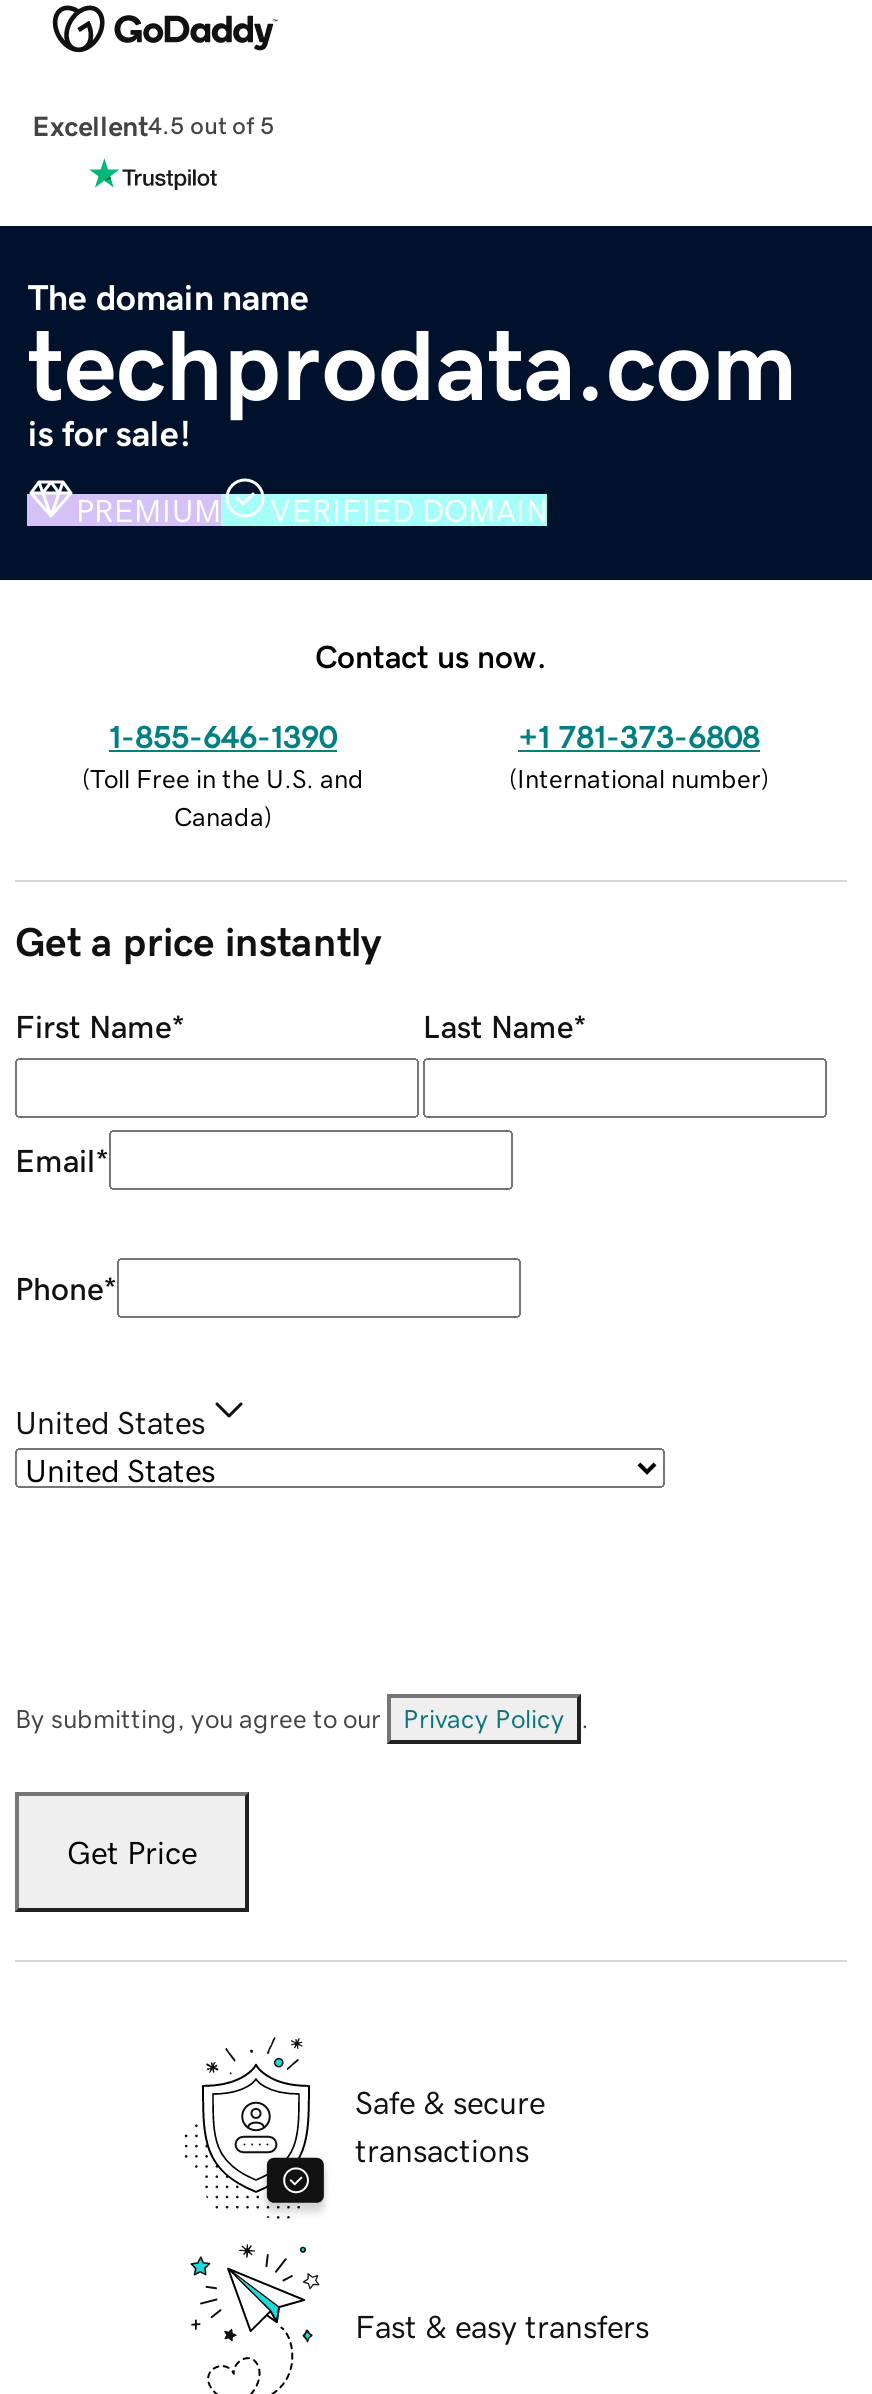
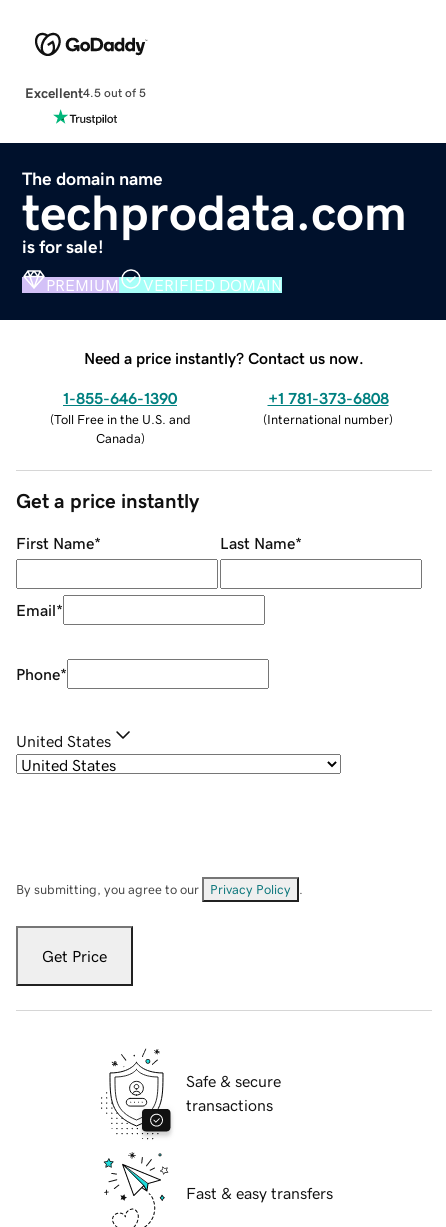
- Contact us now.
+ Need a price instantly? Contact us now.
